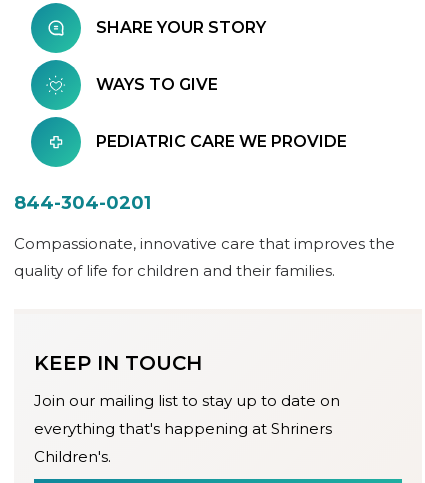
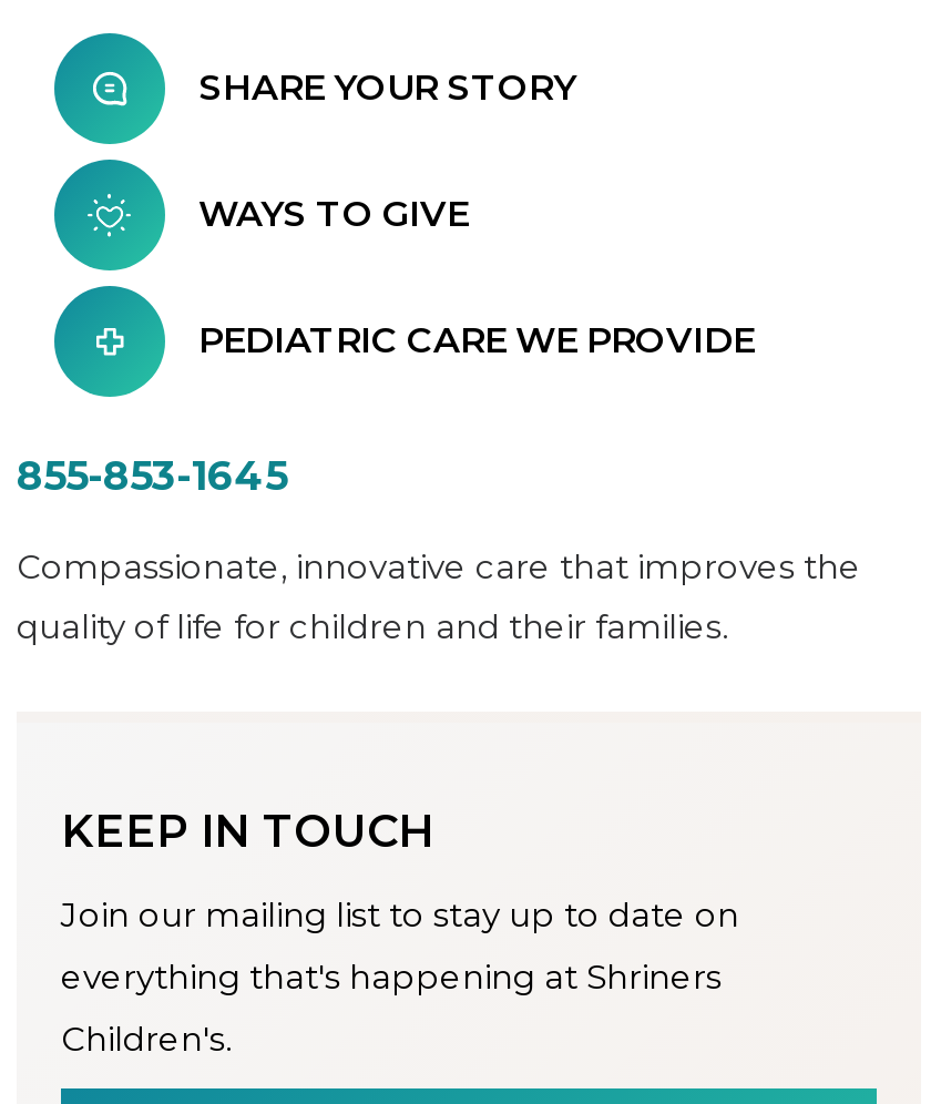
- 844-304-0201
+ 855-853-1645
